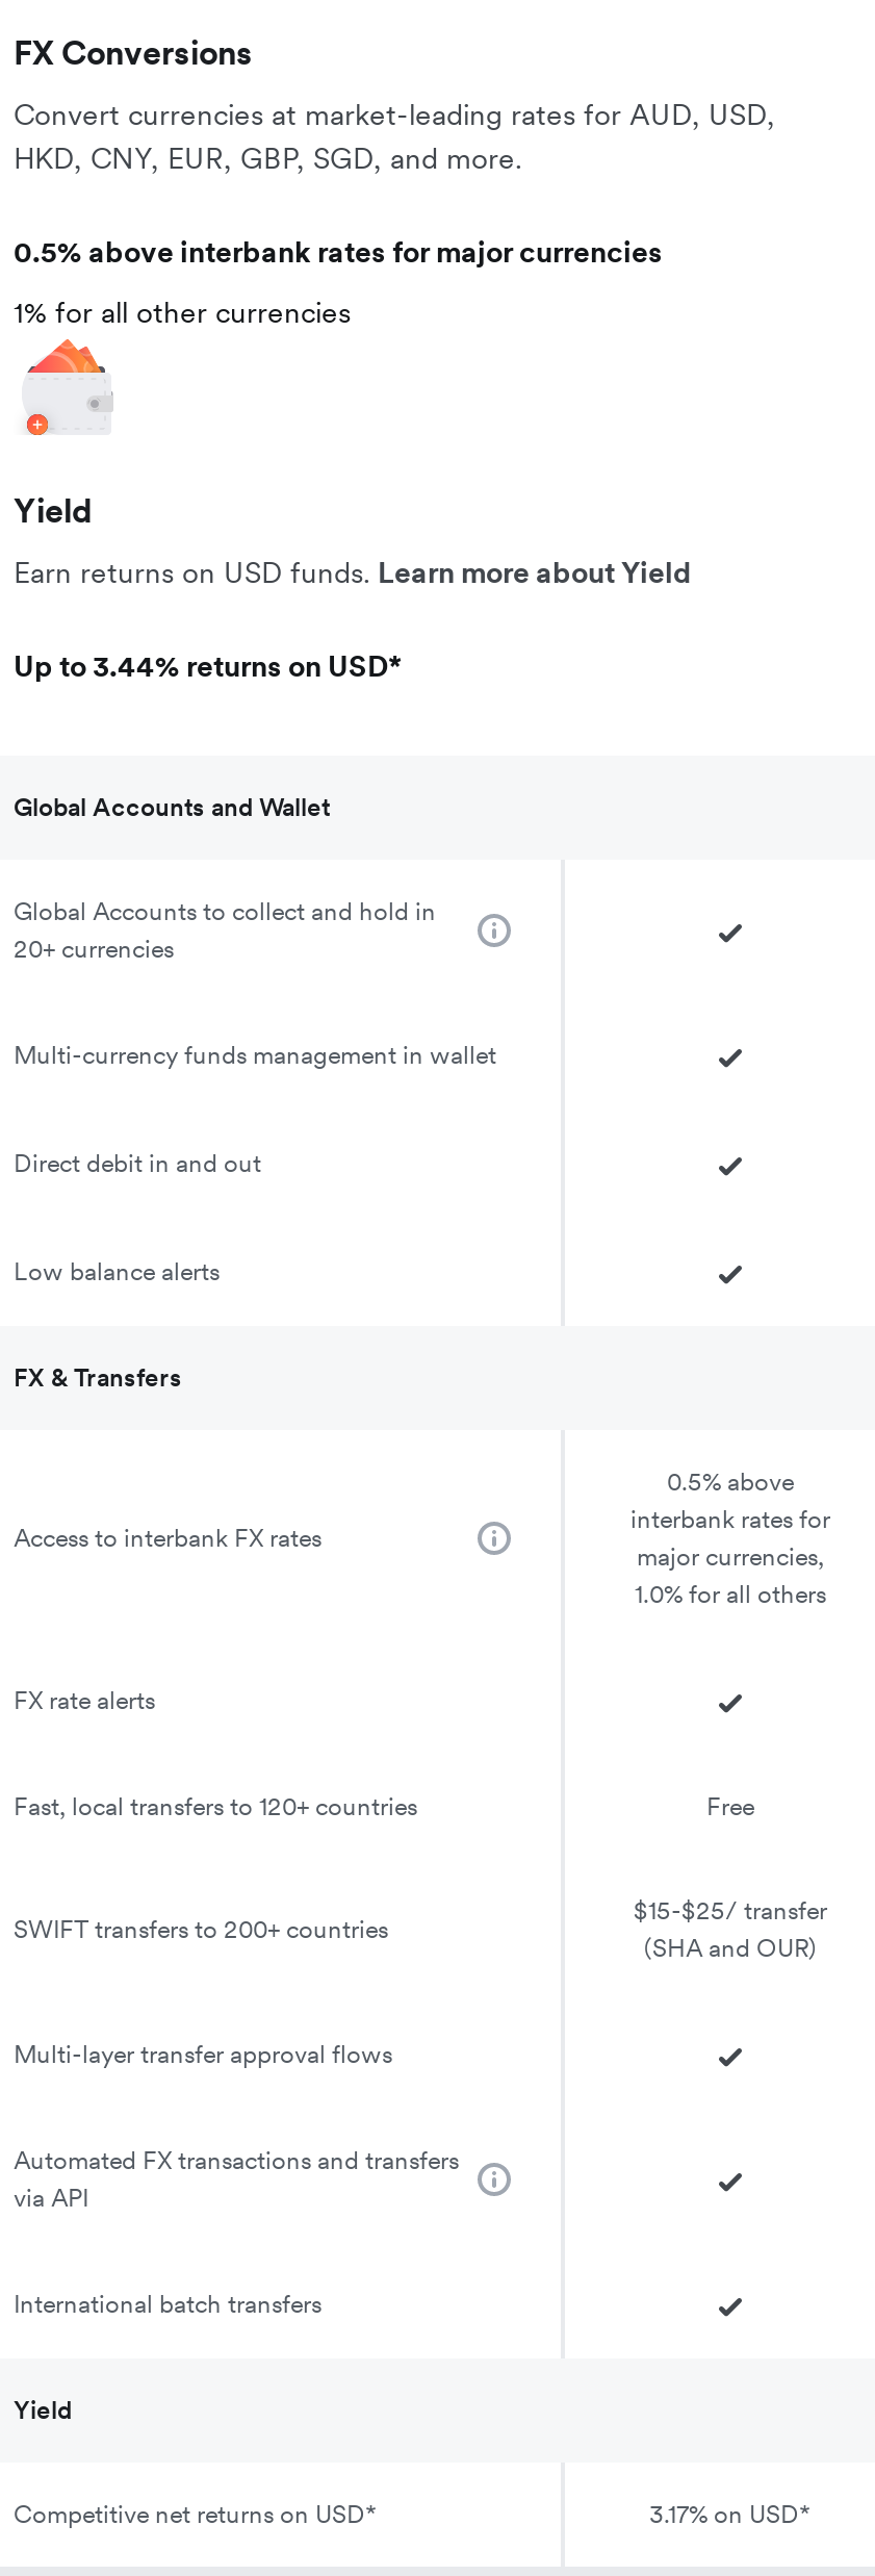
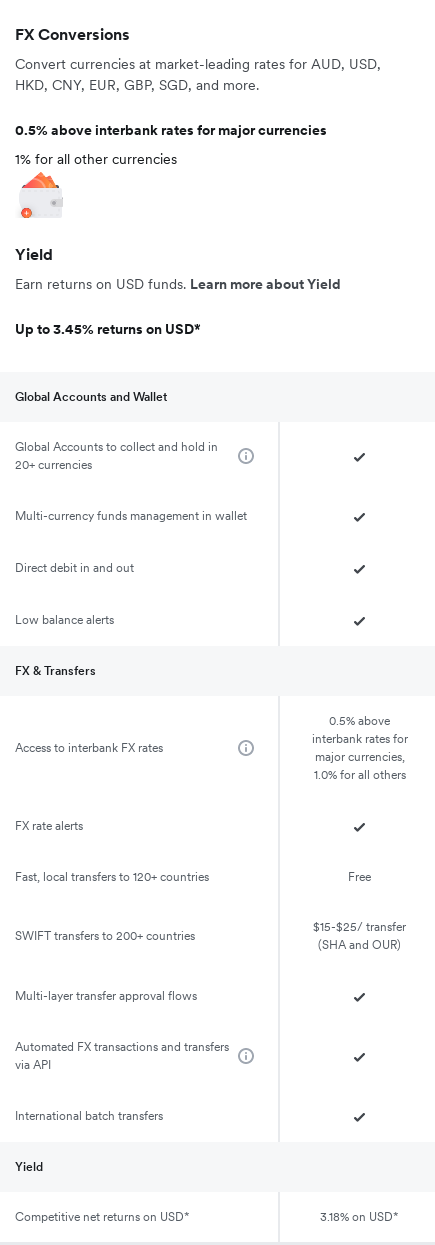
- Up to 3.44% returns on USD*
+ Up to 3.45% returns on USD*

- 3.17% on USD*
+ 3.18% on USD*
